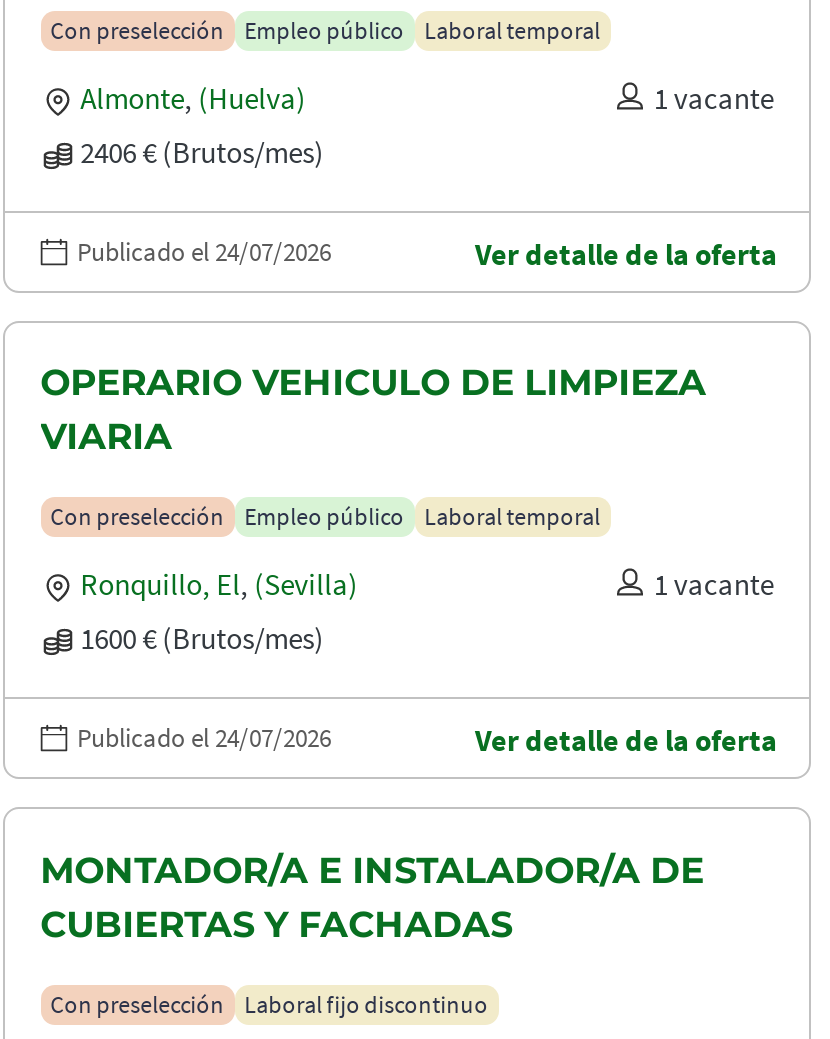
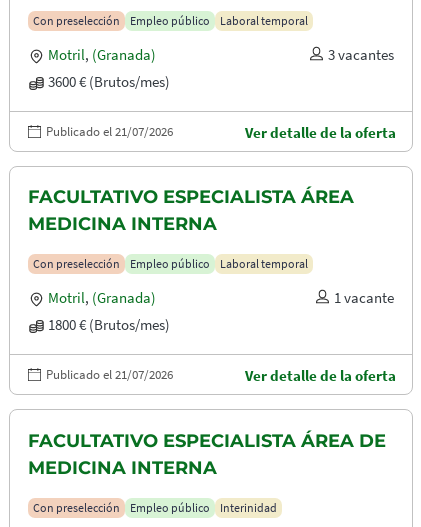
- Almonte, (Huelva)
- 1 vacante
- 2406 € (Brutos/mes)
+ Motril, (Granada)
+ 3 vacantes
+ 3600 € (Brutos/mes)

- Publicado el 24/07/2026
+ Publicado el 21/07/2026

- OPERARIO VEHICULO DE LIMPIEZA
- VIARIA
+ FACULTATIVO ESPECIALISTA ÁREA
+ MEDICINA INTERNA

- Ronquillo, El, (Sevilla)
+ Motril, (Granada)

- 1600 € (Brutos/mes)
+ 1800 € (Brutos/mes)

- Publicado el 24/07/2026
+ Publicado el 21/07/2026

- MONTADOR/A E INSTALADOR/A DE
- CUBIERTAS Y FACHADAS
+ FACULTATIVO ESPECIALISTA ÁREA DE
+ MEDICINA INTERNA

- Laboral fijo discontinuo
+ Empleo público
+ Interinidad
